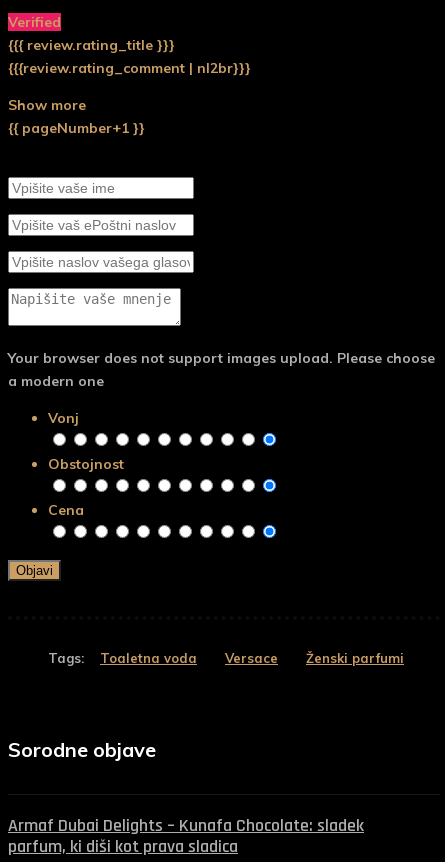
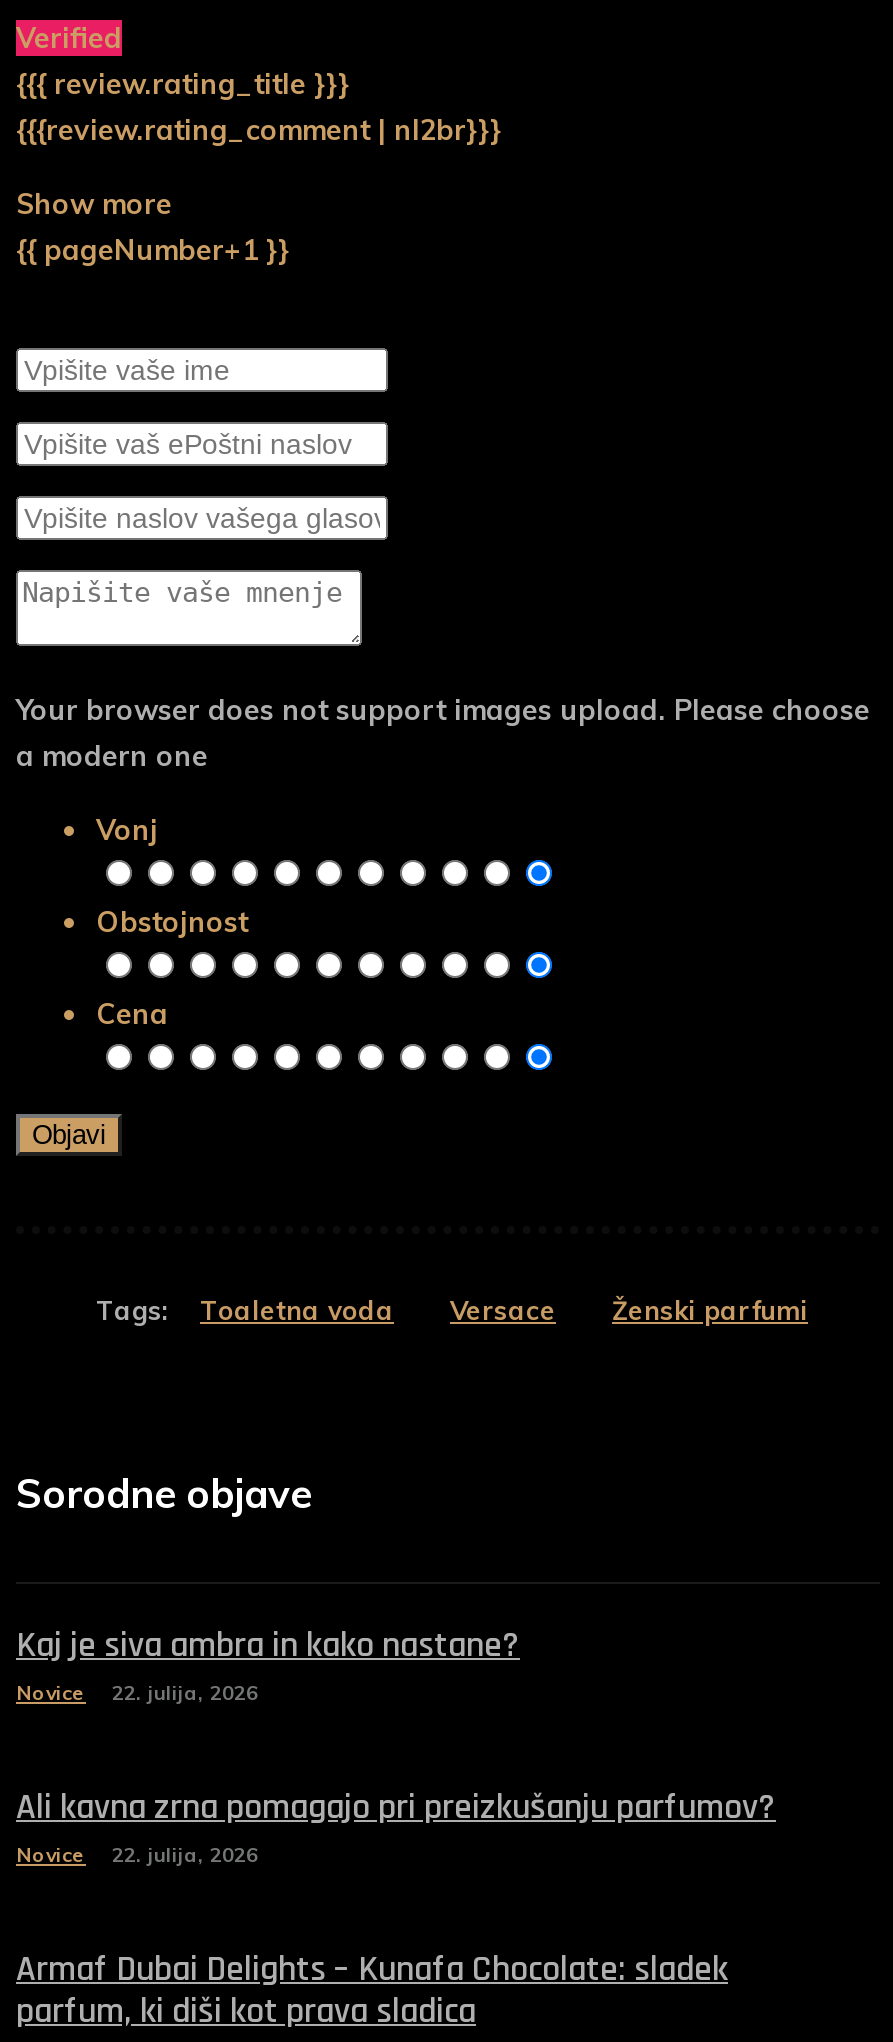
+ Kaj je siva ambra in kako nastane?
+ Novice
+ 22. julija, 2026
+ Ali kavna zrna pomagajo pri preizkušanju parfumov?
+ Novice
+ 22. julija, 2026
